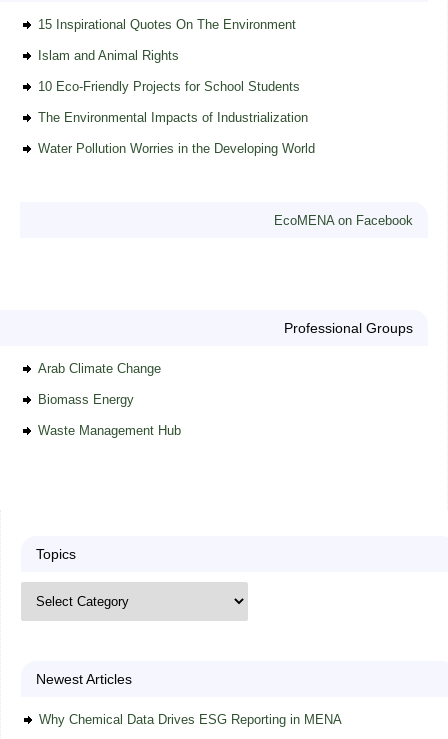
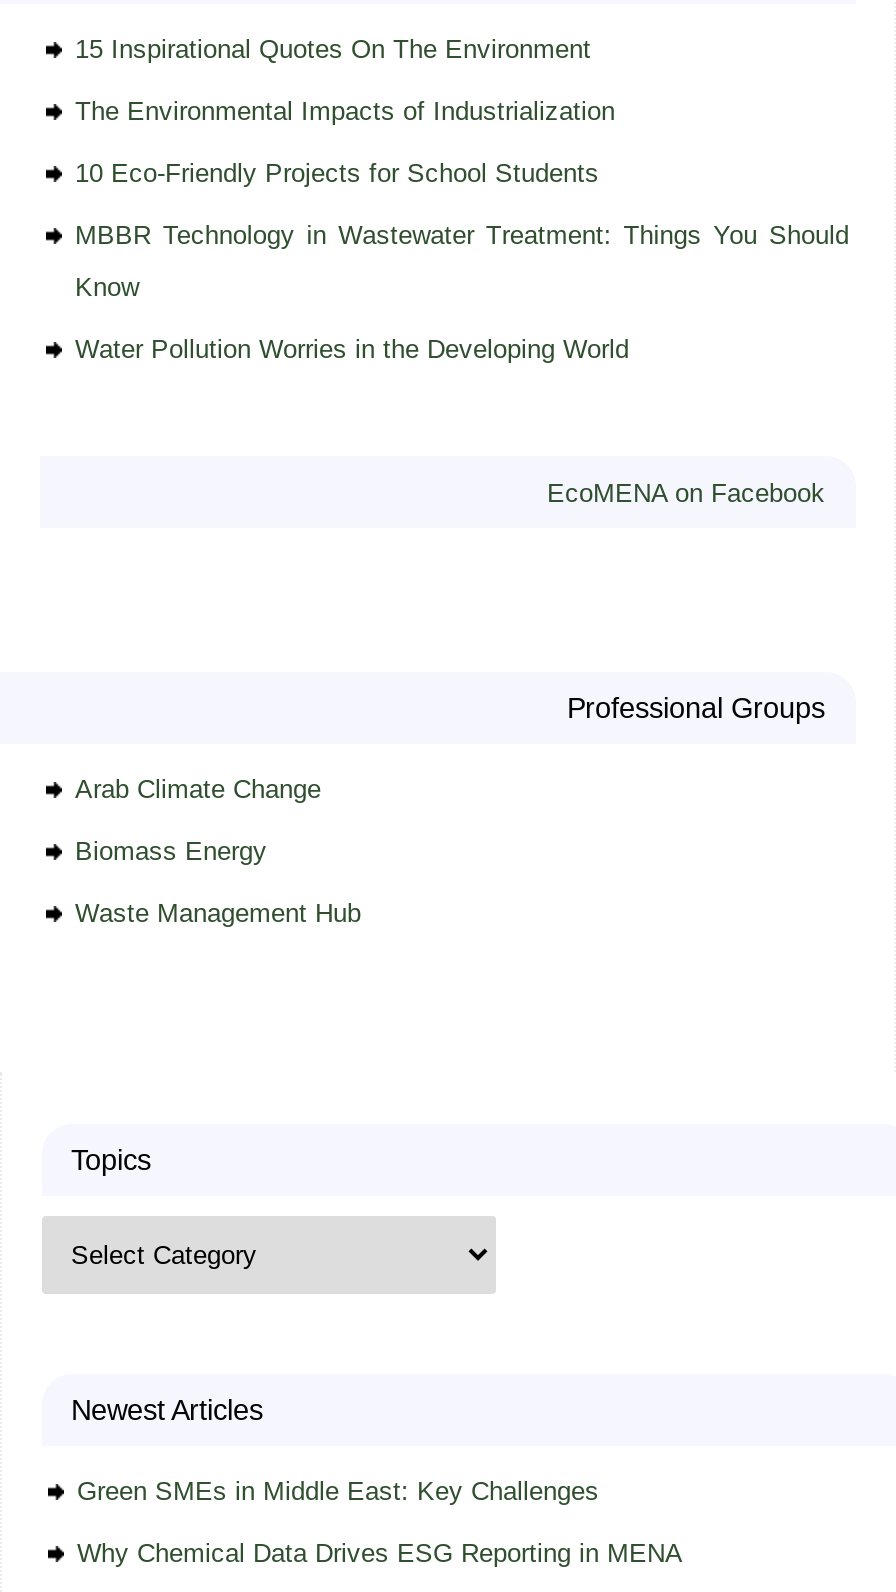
- Islam and Animal Rights

+ MBBR Technology in Wastewater Treatment: Things You Should
+ Know

moved up: The Environmental Impacts of Industrialization

+ Green SMEs in Middle East: Key Challenges
